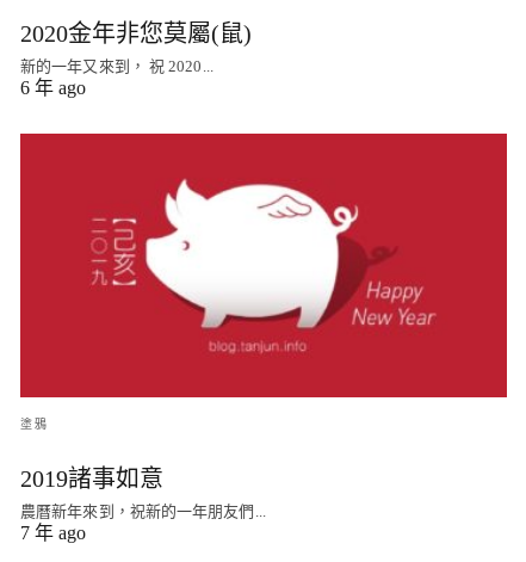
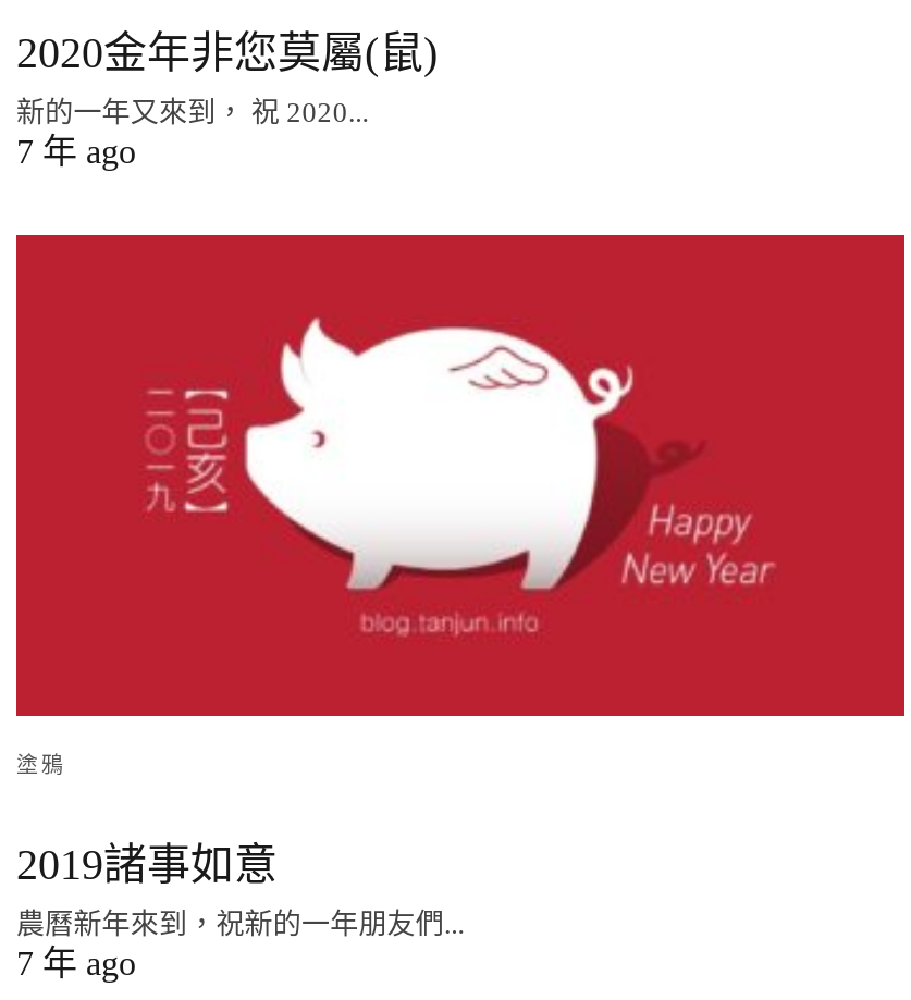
- 6 年 ago
+ 7 年 ago
